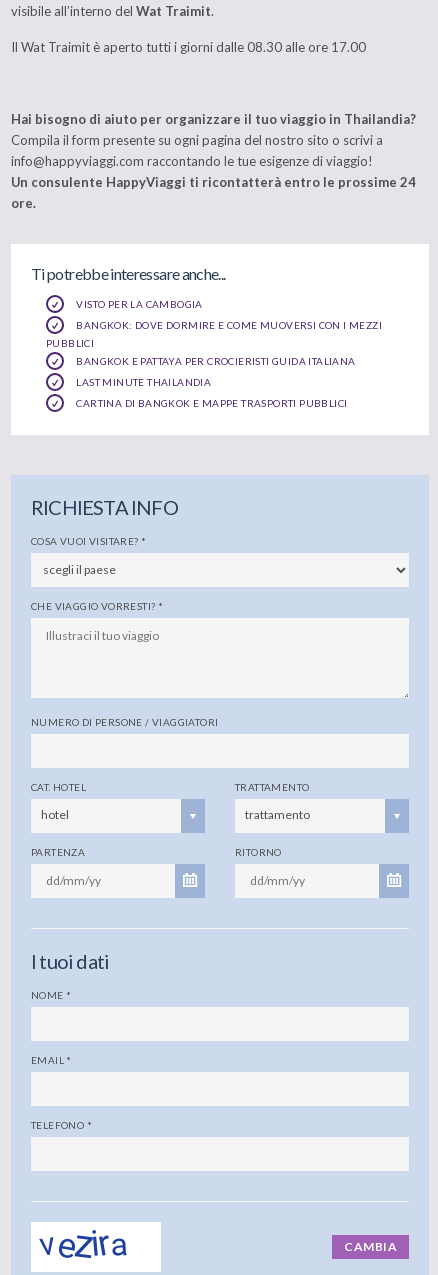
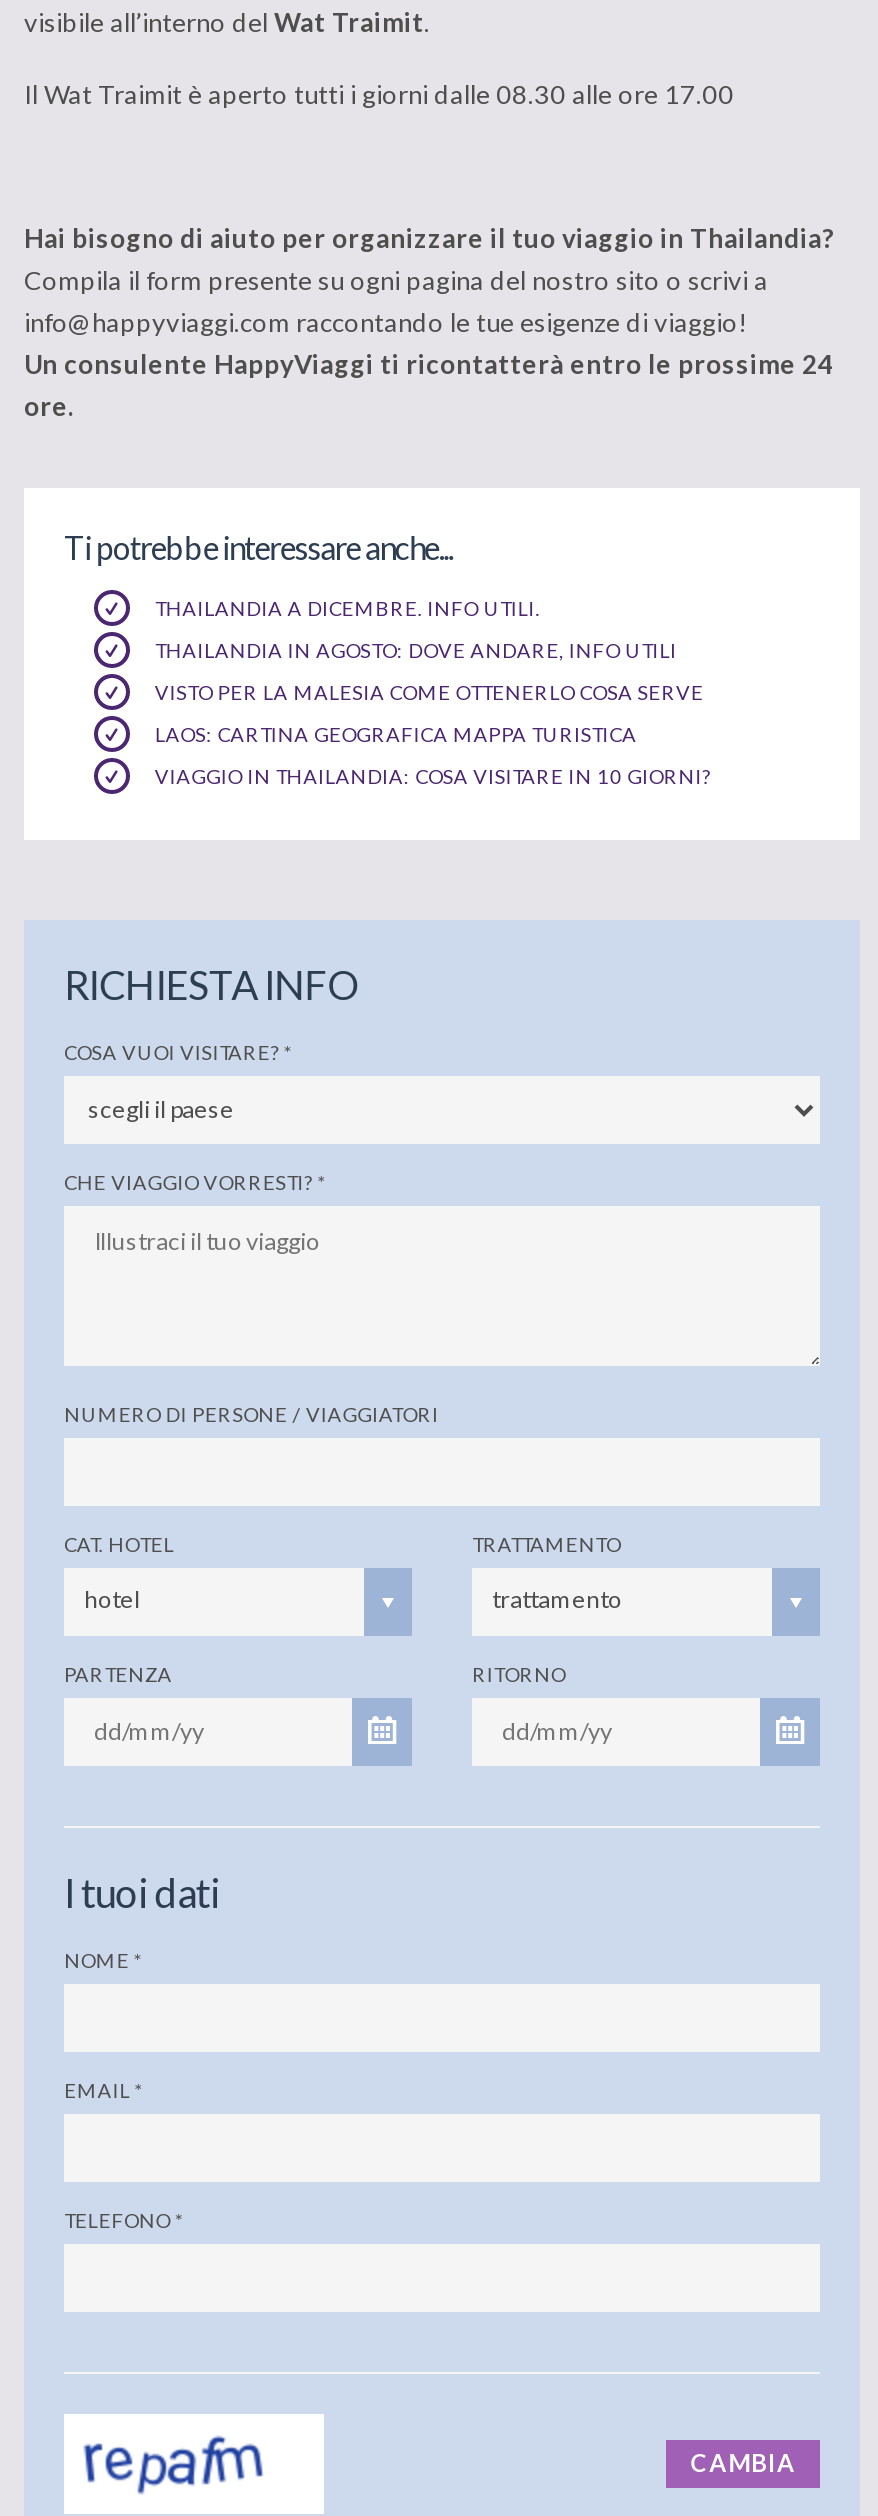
- VISTO PER LA CAMBOGIA
- BANGKOK: DOVE DORMIRE E COME MUOVERSI CON I MEZZI
- PUBBLICI
- BANGKOK E PATTAYA PER CROCIERISTI GUIDA ITALIANA
- LAST MINUTE THAILANDIA
- CARTINA DI BANGKOK E MAPPE TRASPORTI PUBBLICI
+ THAILANDIA A DICEMBRE. INFO UTILI.
+ THAILANDIA IN AGOSTO: DOVE ANDARE, INFO UTILI
+ VISTO PER LA MALESIA COME OTTENERLO COSA SERVE
+ LAOS: CARTINA GEOGRAFICA MAPPA TURISTICA
+ VIAGGIO IN THAILANDIA: COSA VISITARE IN 10 GIORNI?

- [image]
+ [image]
